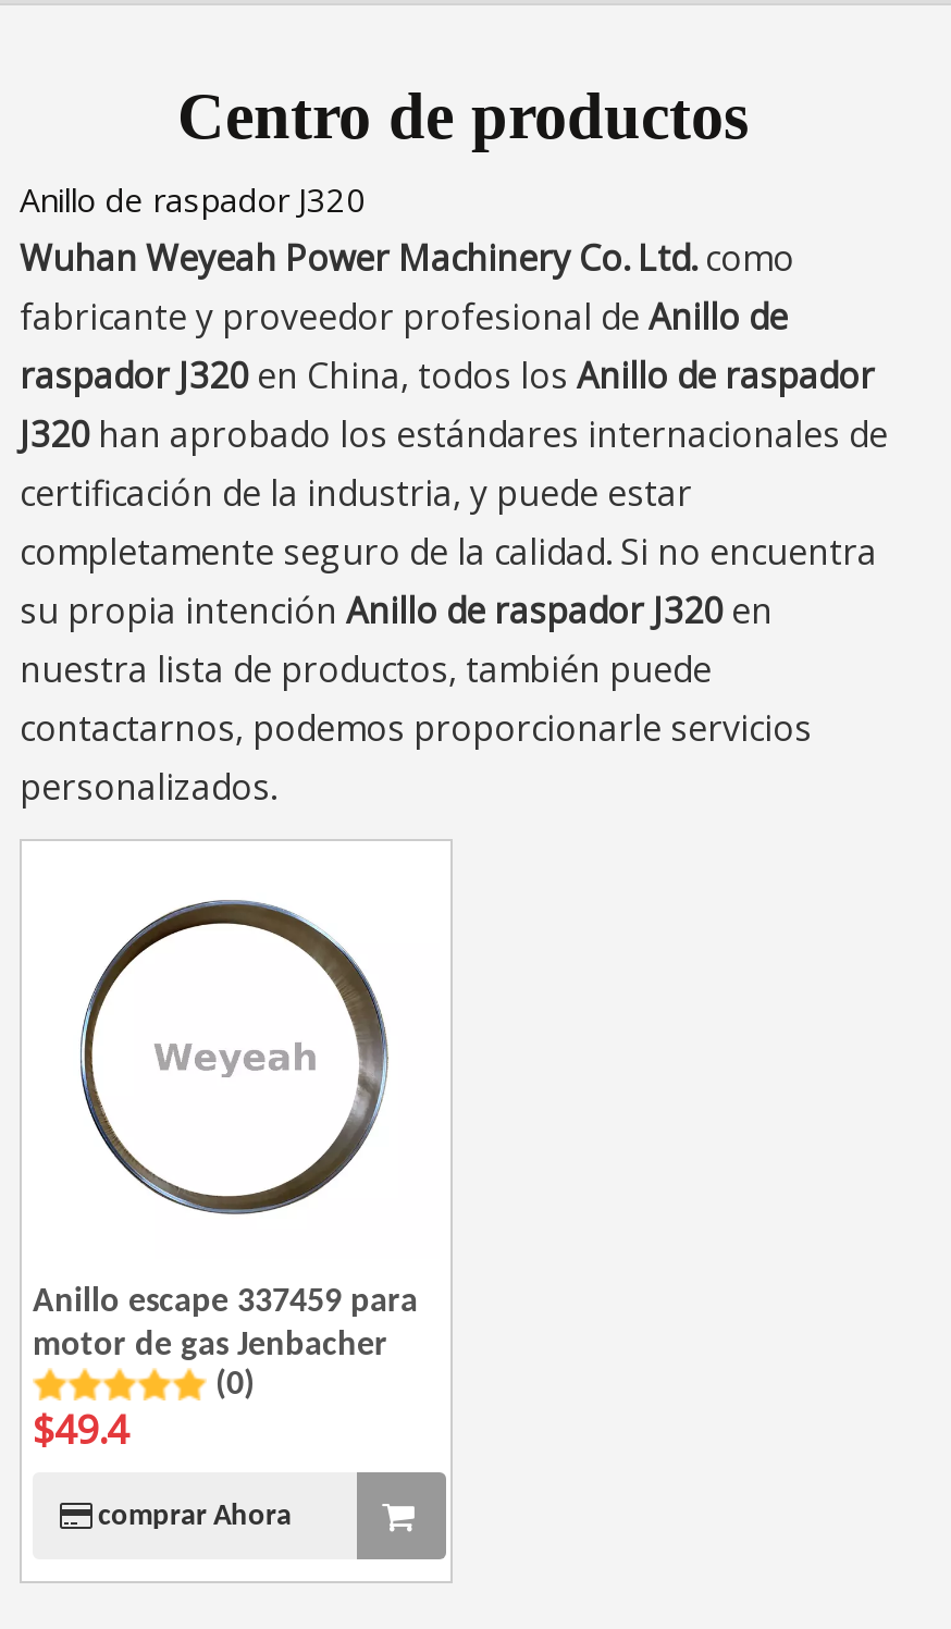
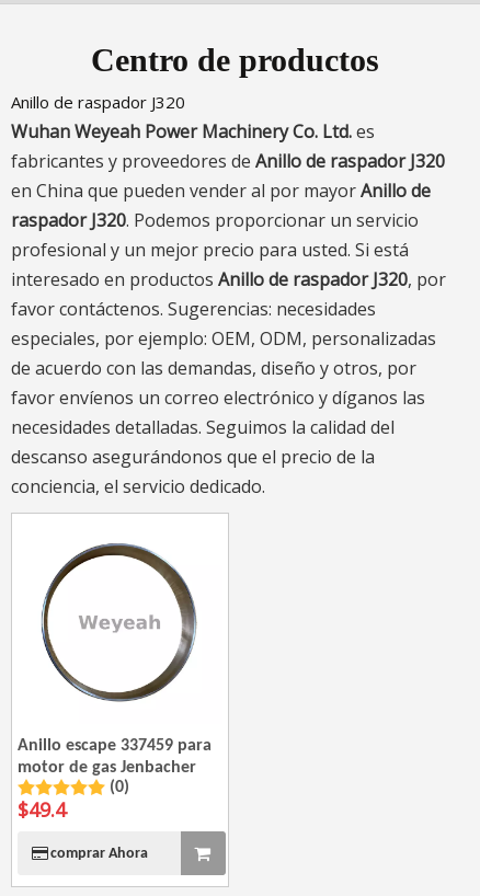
- Wuhan Weyeah Power Machinery Co. Ltd. como
- fabricante y proveedor profesional de Anillo de
- raspador J320 en China, todos los Anillo de raspador
- J320 han aprobado los estándares internacionales de
- certificación de la industria, y puede estar
- completamente seguro de la calidad. Si no encuentra
- su propia intención Anillo de raspador J320 en
- nuestra lista de productos, también puede
- contactarnos, podemos proporcionarle servicios
- personalizados.
+ Wuhan Weyeah Power Machinery Co. Ltd. es
+ fabricantes y proveedores de Anillo de raspador J320
+ en China que pueden vender al por mayor Anillo de
+ raspador J320. Podemos proporcionar un servicio
+ profesional y un mejor precio para usted. Si está
+ interesado en productos Anillo de raspador J320, por
+ favor contáctenos. Sugerencias: necesidades
+ especiales, por ejemplo: OEM, ODM, personalizadas
+ de acuerdo con las demandas, diseño y otros, por
+ favor envíenos un correo electrónico y díganos las
+ necesidades detalladas. Seguimos la calidad del
+ descanso asegurándonos que el precio de la
+ conciencia, el servicio dedicado.
